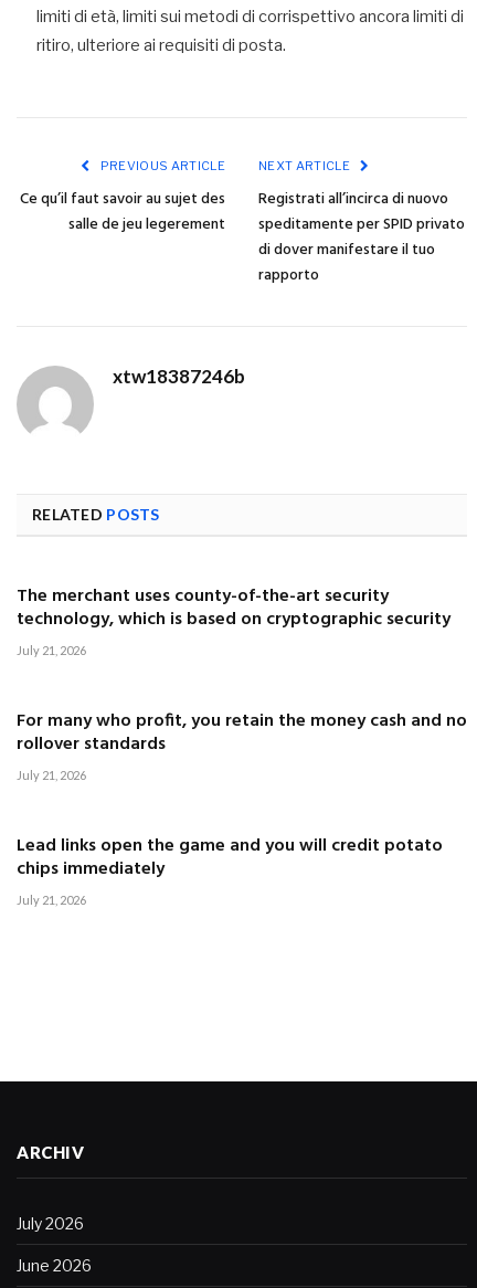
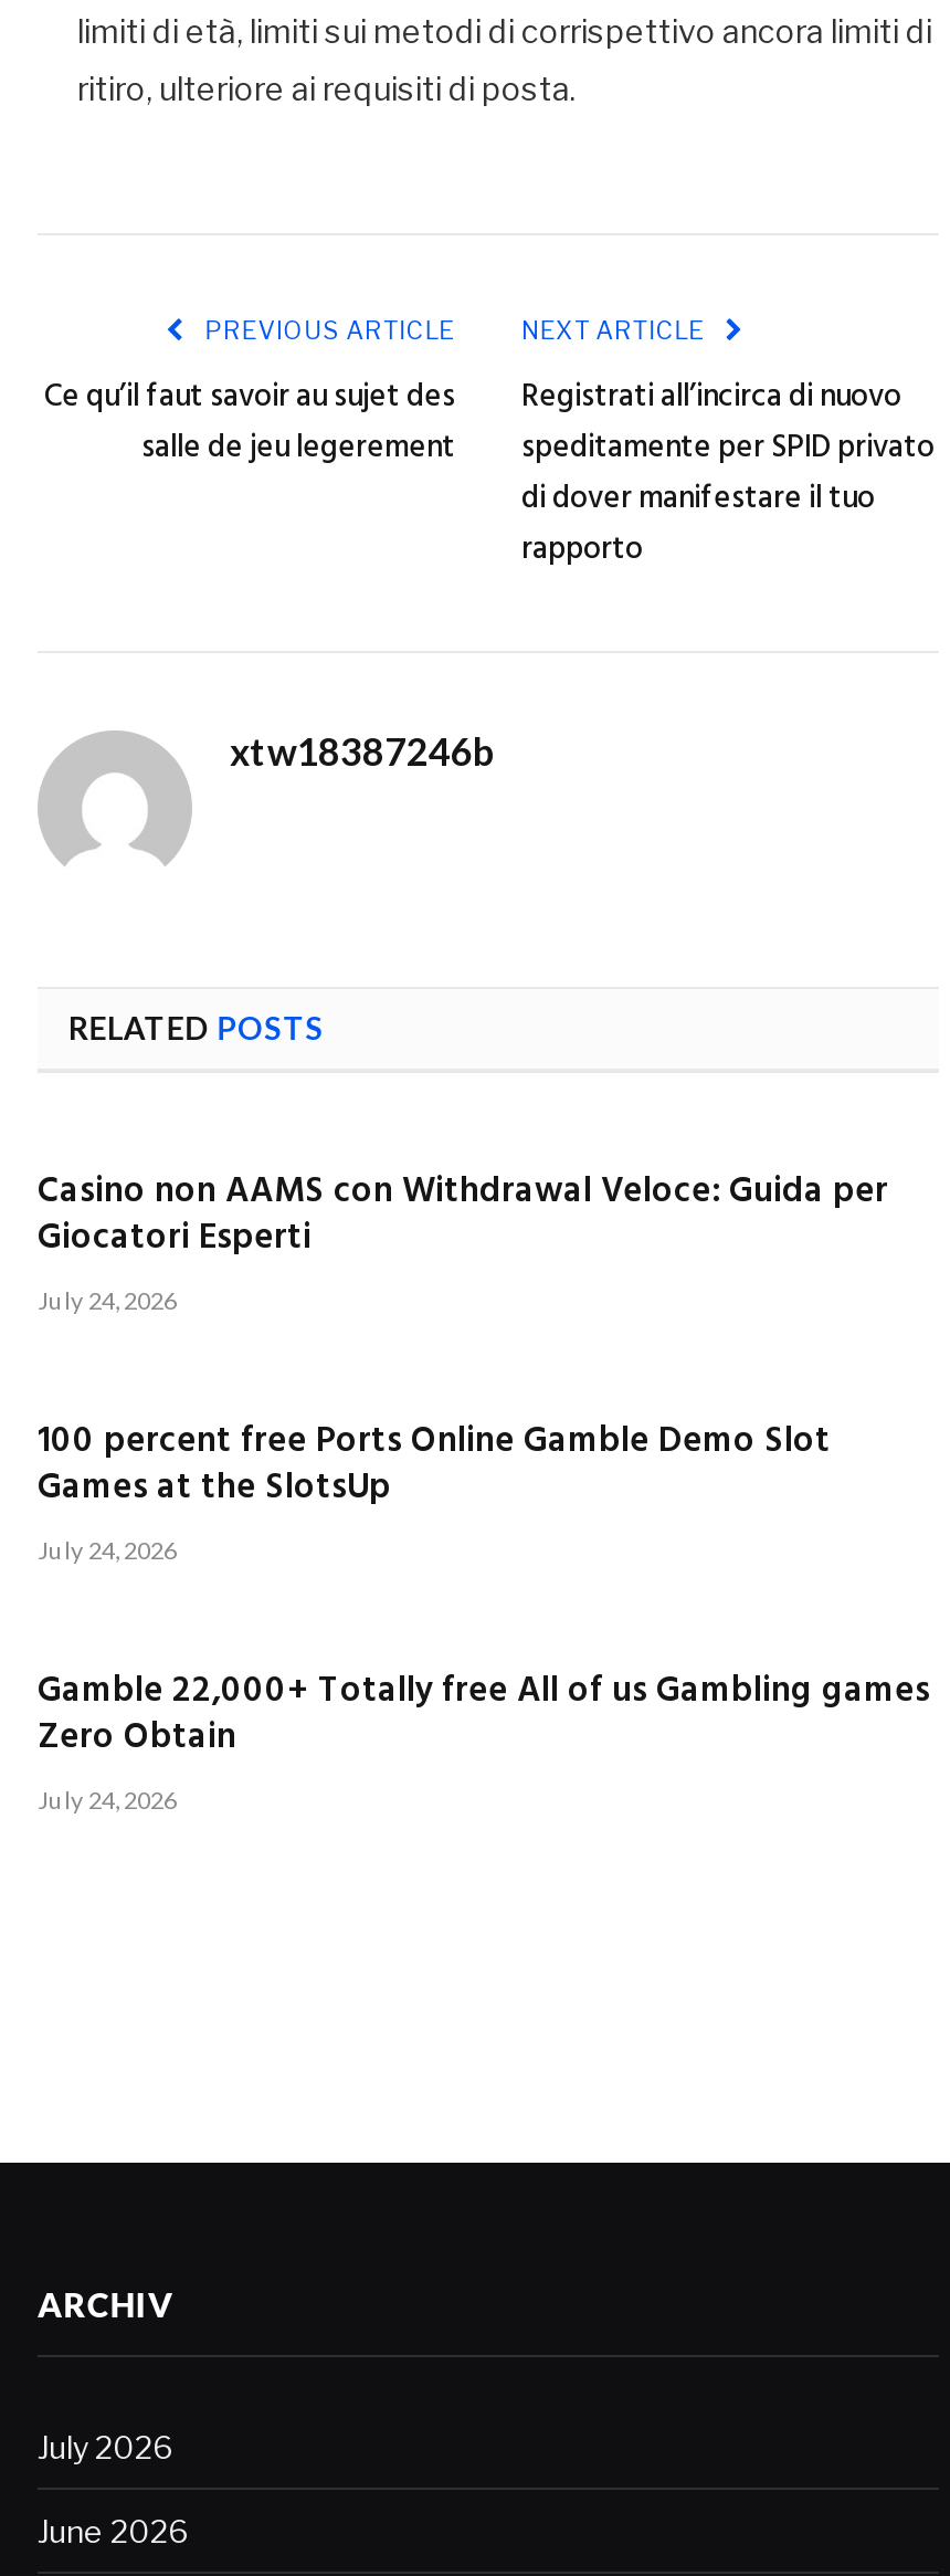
- The merchant uses county-of-the-art security
- technology, which is based on cryptographic security
- July 21, 2026
+ Casino non AAMS con Withdrawal Veloce: Guida per
+ Giocatori Esperti
+ July 24, 2026

- For many who profit, you retain the money cash and no
- rollover standards
- July 21, 2026
+ 100 percent free Ports Online Gamble Demo Slot
+ Games at the SlotsUp
+ July 24, 2026

- Lead links open the game and you will credit potato
- chips immediately
- July 21, 2026
+ Gamble 22,000+ Totally free All of us Gambling games
+ Zero Obtain
+ July 24, 2026
